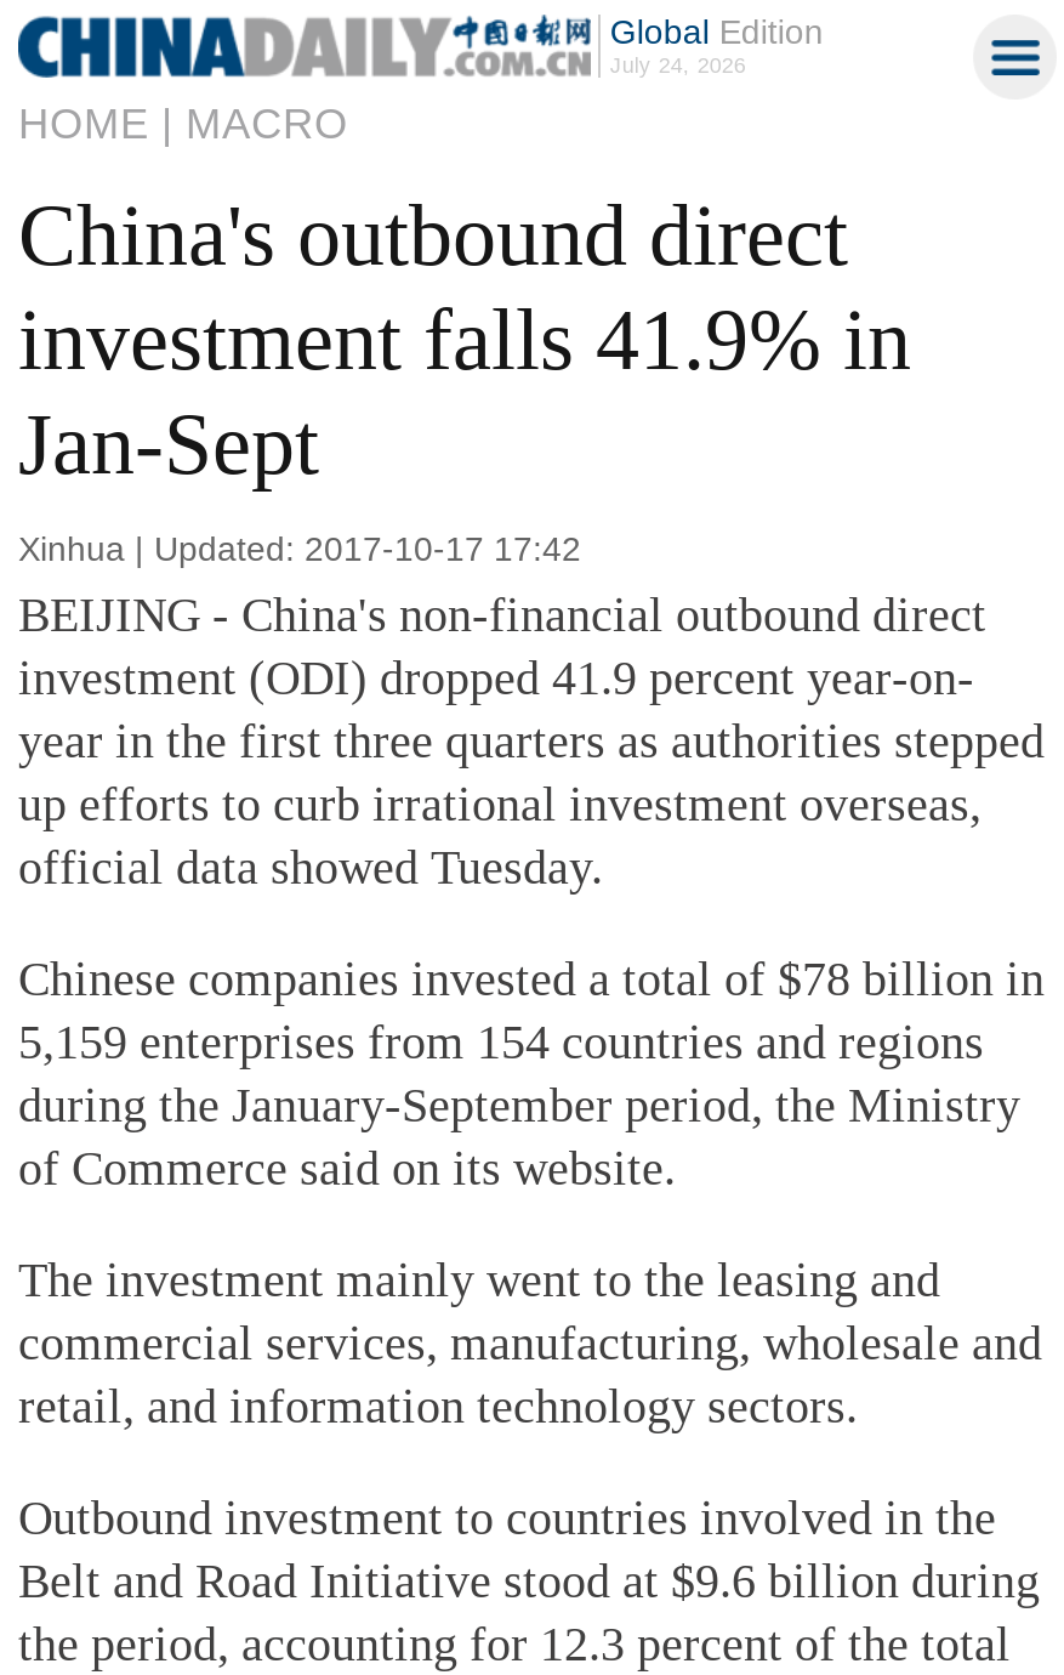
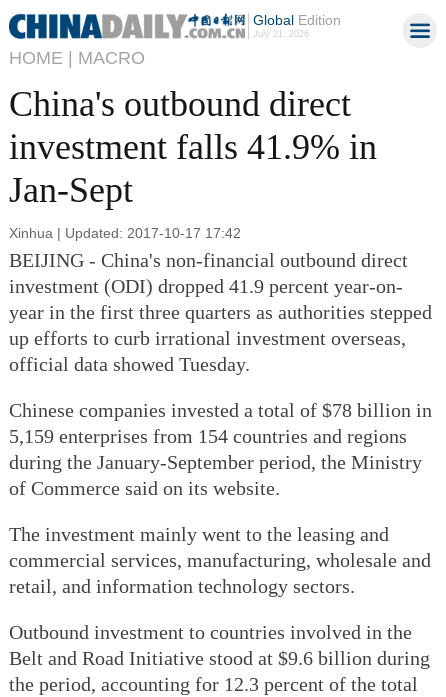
- July 24, 2026
+ July 21, 2026
